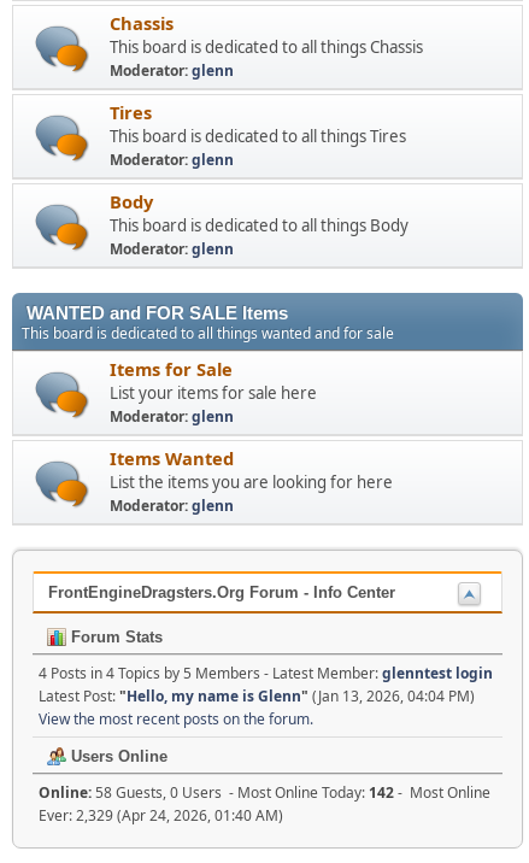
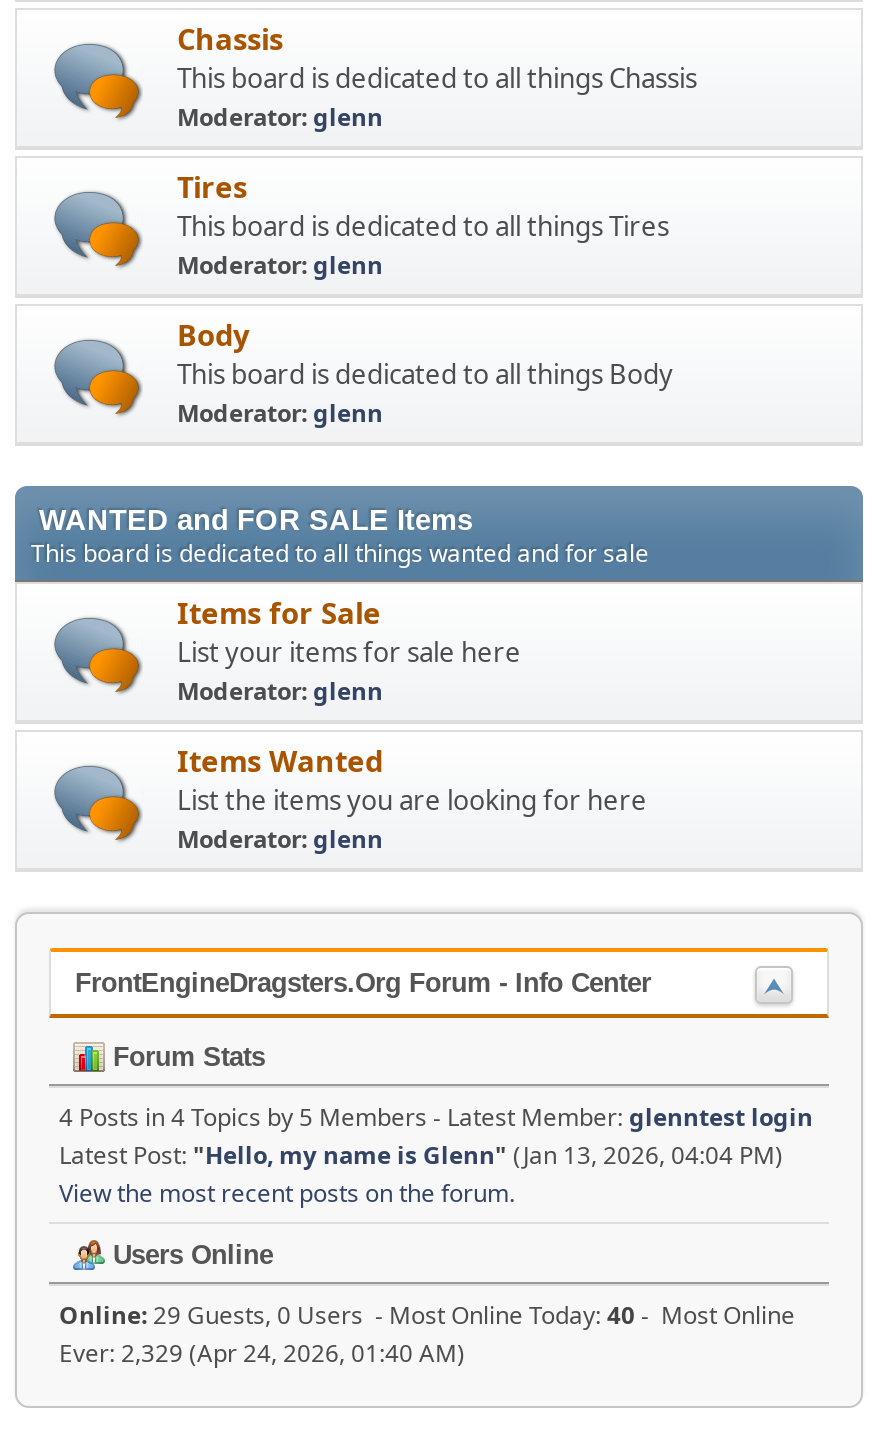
- Online: 58 Guests, 0 Users - Most Online Today: 142 - Most Online
+ Online: 29 Guests, 0 Users - Most Online Today: 40 - Most Online
